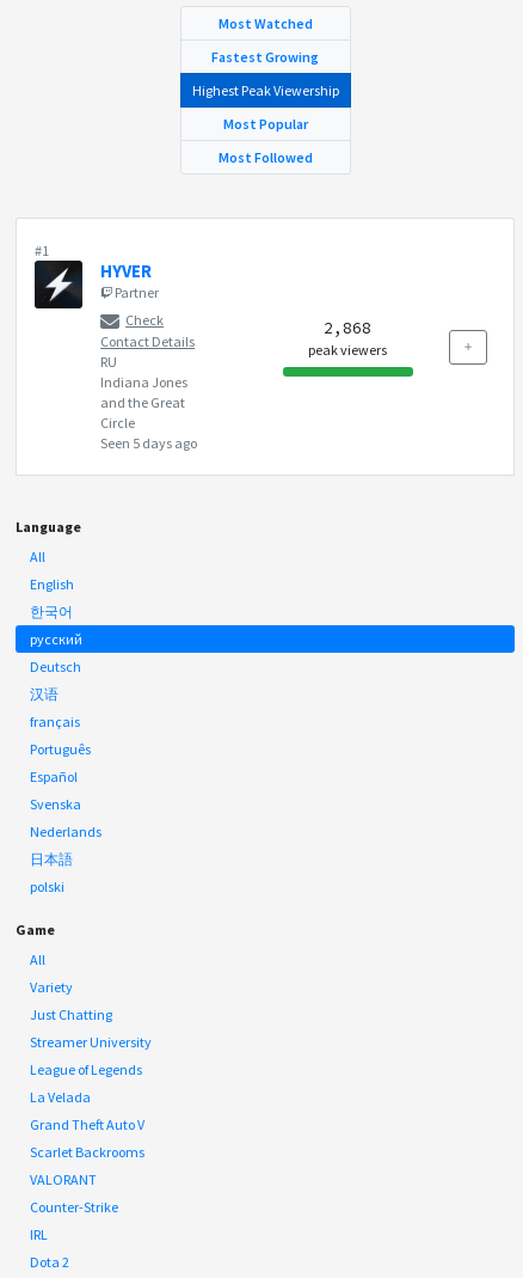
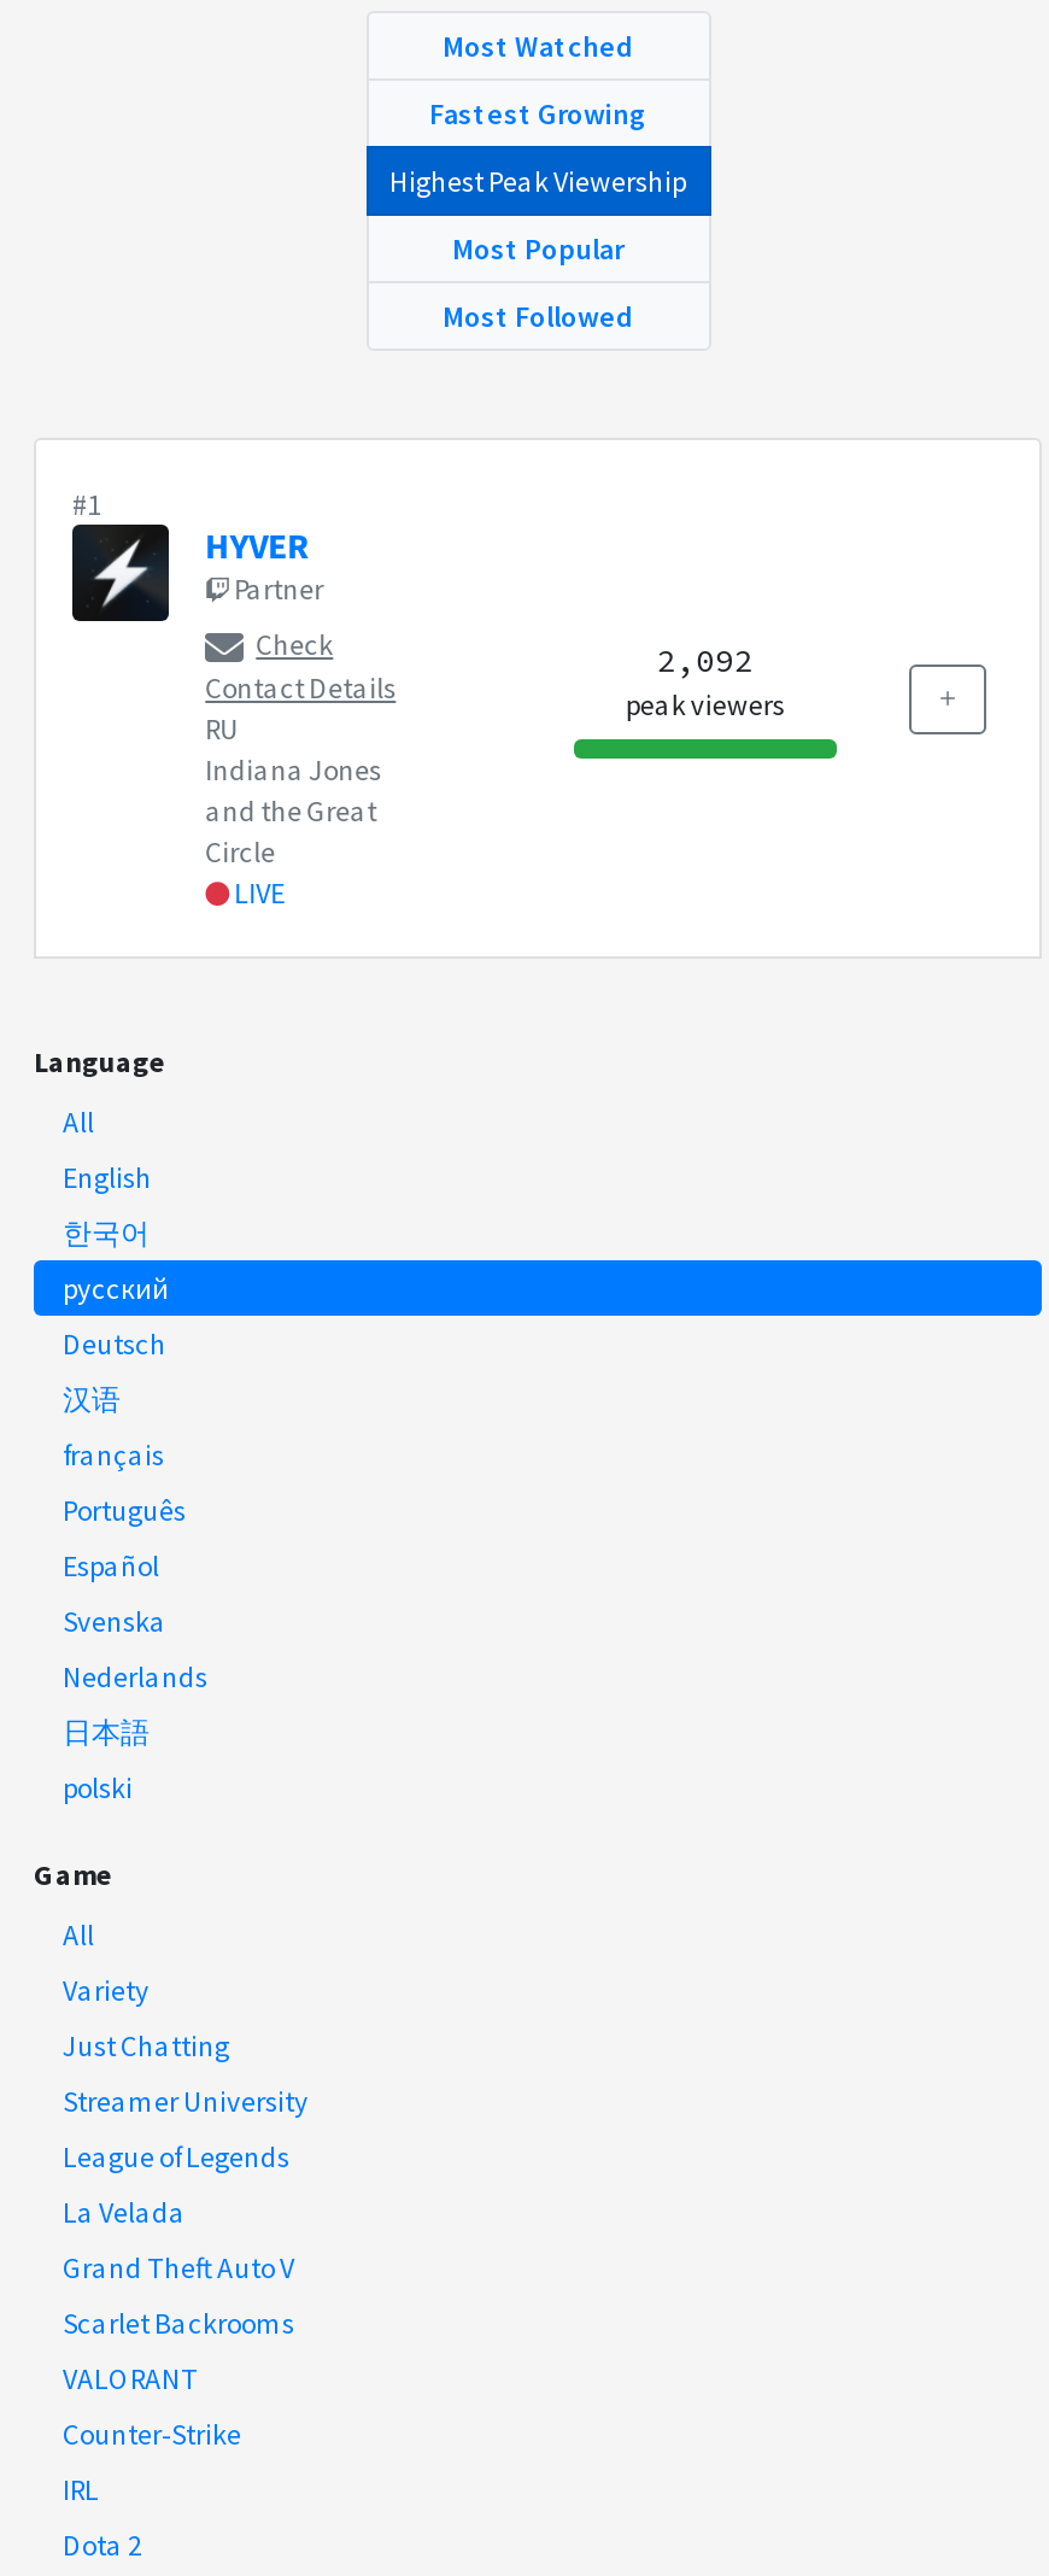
- 2,868
+ 2,092

- Seen 5 days ago
+ LIVE
